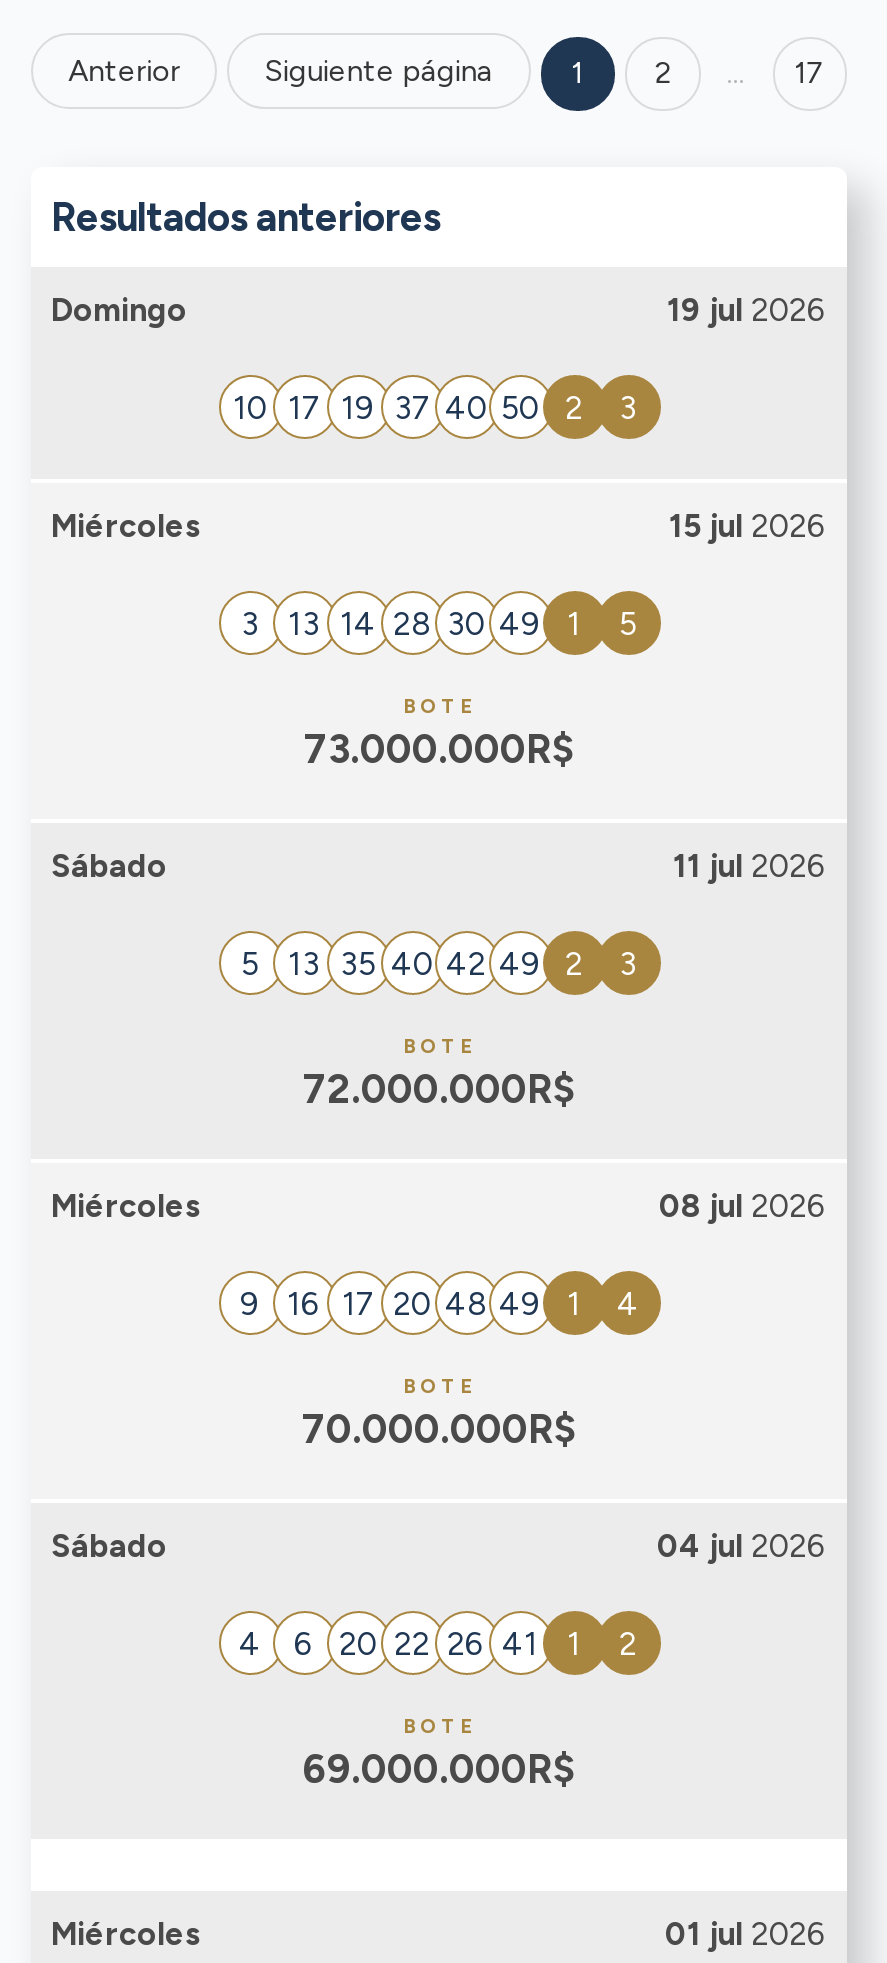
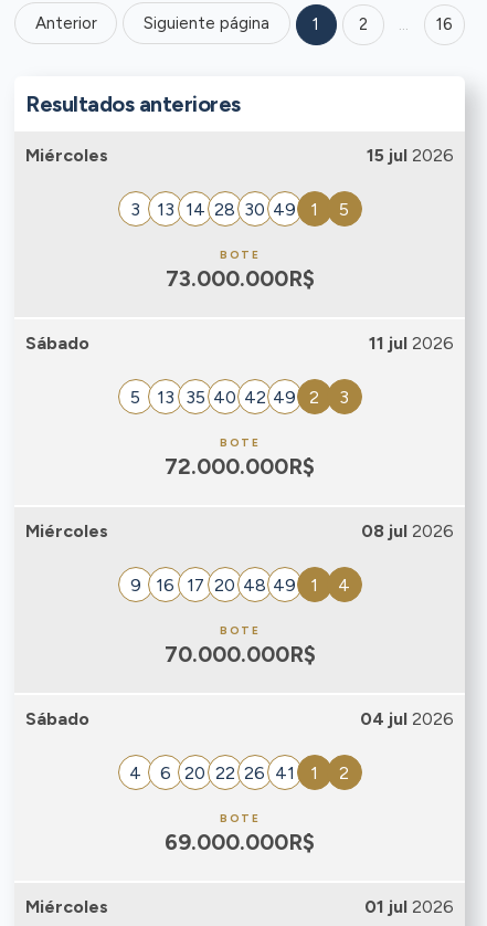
- 17
+ 16

- Domingo
- 19 jul 2026
- 10 17 19 37 40 50
- 2
- 3
